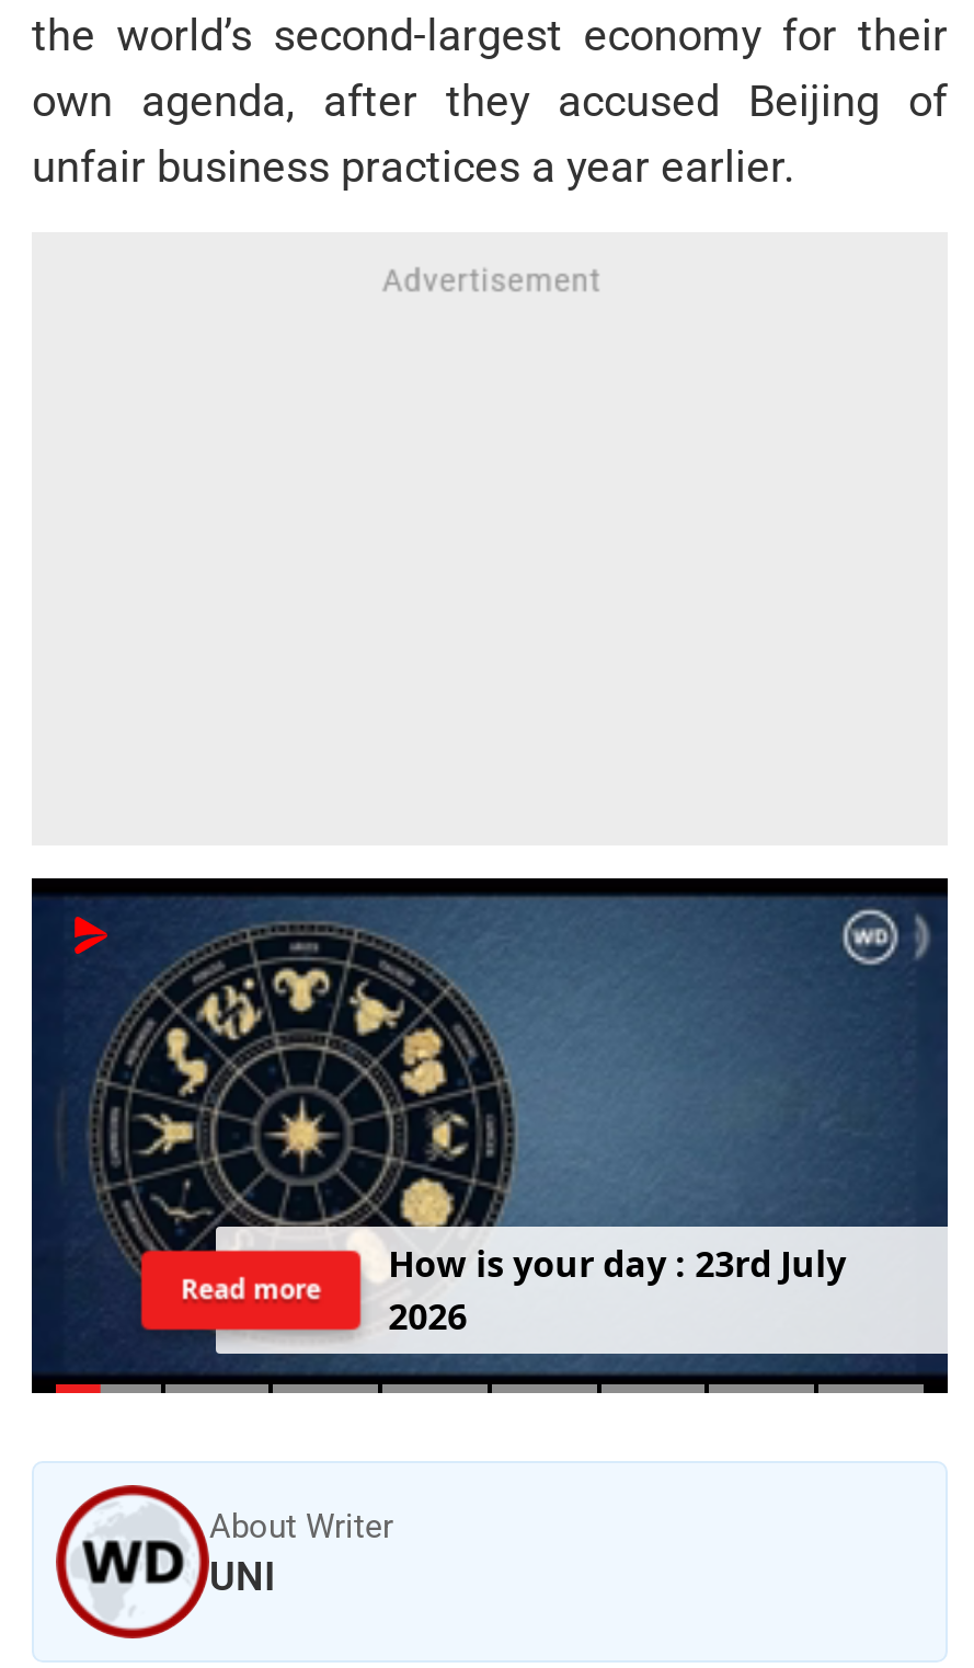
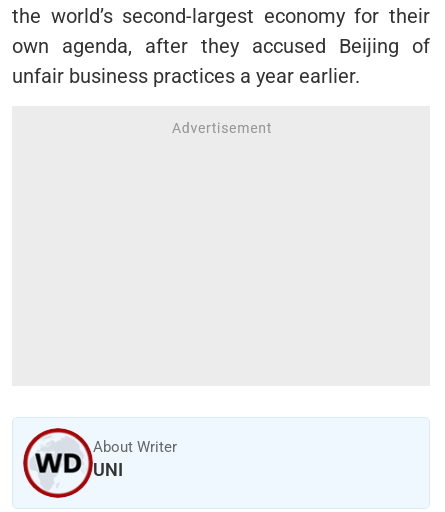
- [image]
- How i s your day : 23rd J uly
- 2026

- Read more
